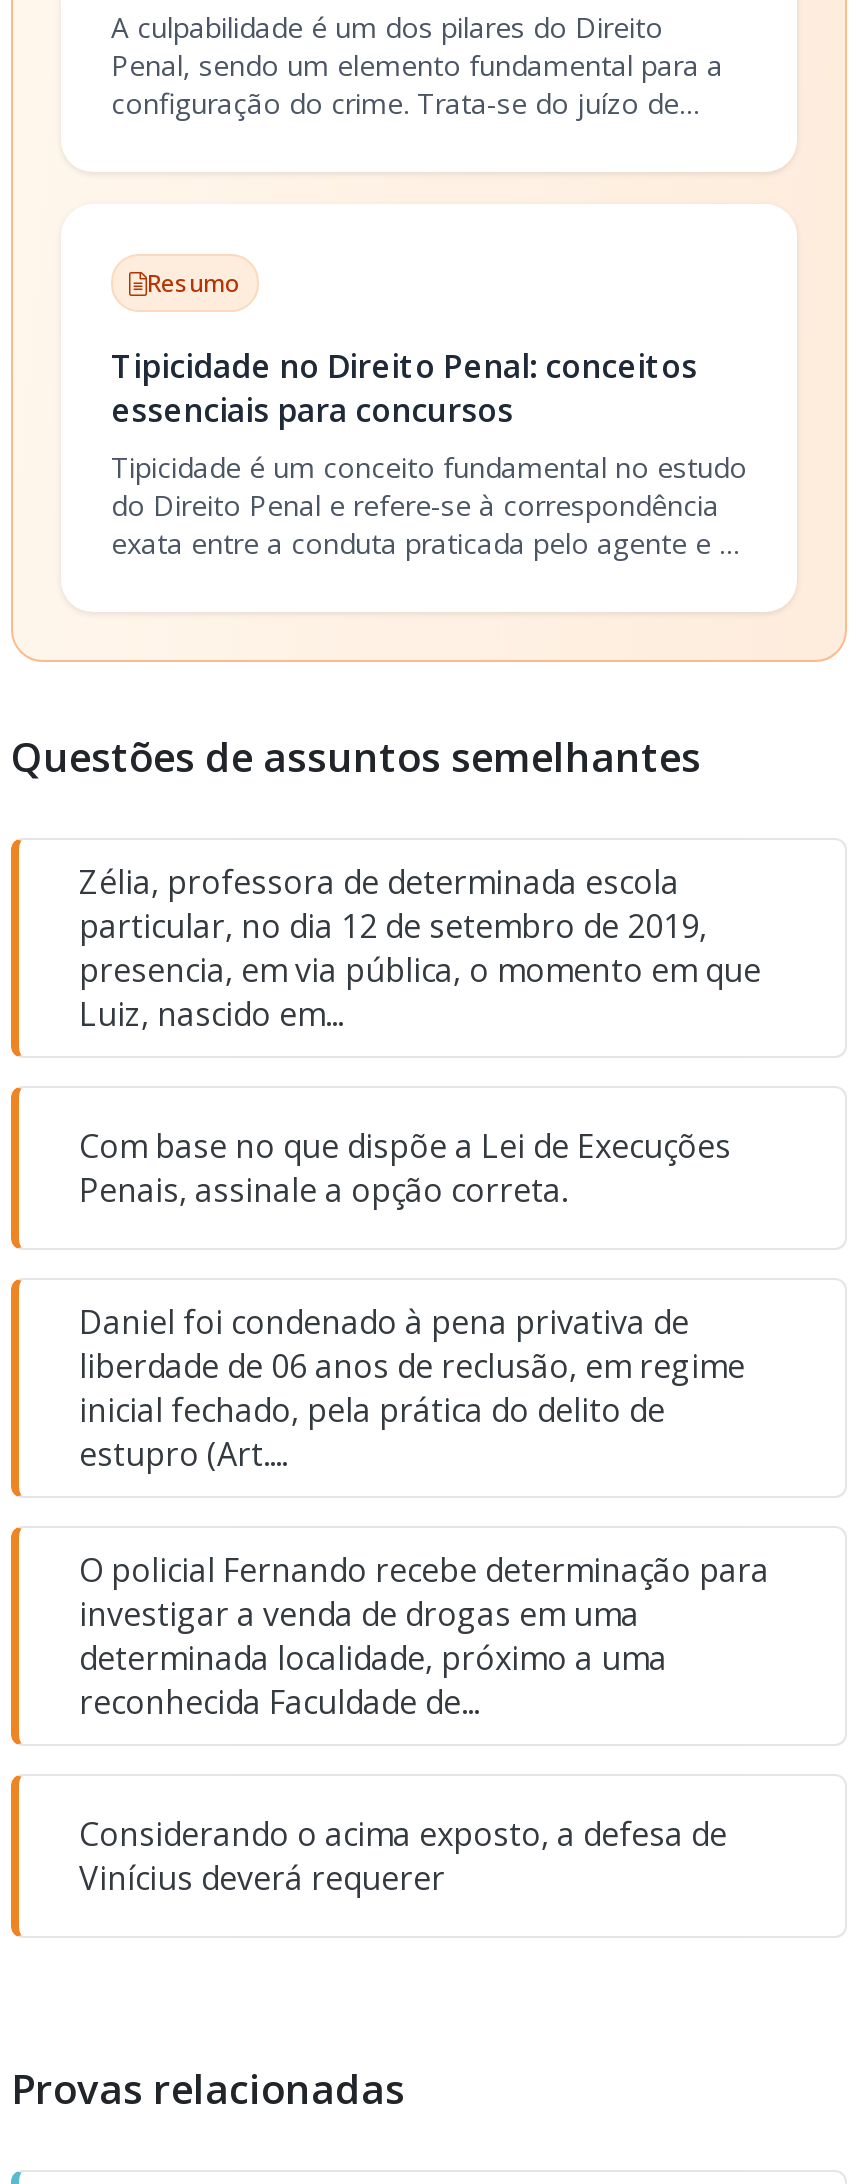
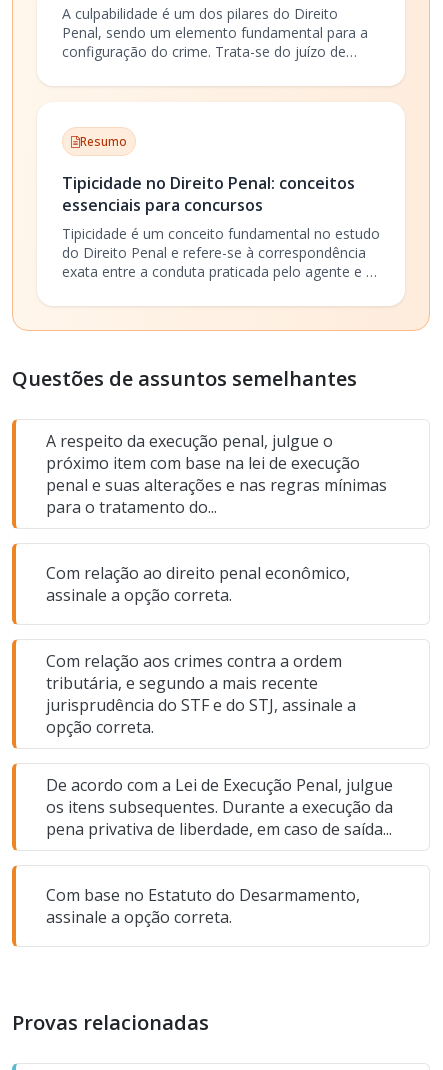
- Zélia, professora de determinada escola
- particular, no dia 12 de setembro de 2019,
- presencia, em via pública, o momento em que
- Luiz, nascido em...
+ A respeito da execução penal, julgue o
+ próximo item com base na lei de execução
+ penal e suas alterações e nas regras mínimas
+ para o tratamento do...

- Com base no que dispõe a Lei de Execuções
- Penais, assinale a opção correta.
+ Com relação ao direito penal econômico,
+ assinale a opção correta.

- Daniel foi condenado à pena privativa de
- liberdade de 06 anos de reclusão, em regime
- inicial fechado, pela prática do delito de
- estupro (Art....
+ Com relação aos crimes contra a ordem
+ tributária, e segundo a mais recente
+ jurisprudência do STF e do STJ, assinale a
+ opção correta.

- O policial Fernando recebe determinação para
- investigar a venda de drogas em uma
- determinada localidade, próximo a uma
- reconhecida Faculdade de...
+ De acordo com a Lei de Execução Penal, julgue
+ os itens subsequentes. Durante a execução da
+ pena privativa de liberdade, em caso de saída...

- Considerando o acima exposto, a defesa de
- Vinícius deverá requerer
+ Com base no Estatuto do Desarmamento,
+ assinale a opção correta.
